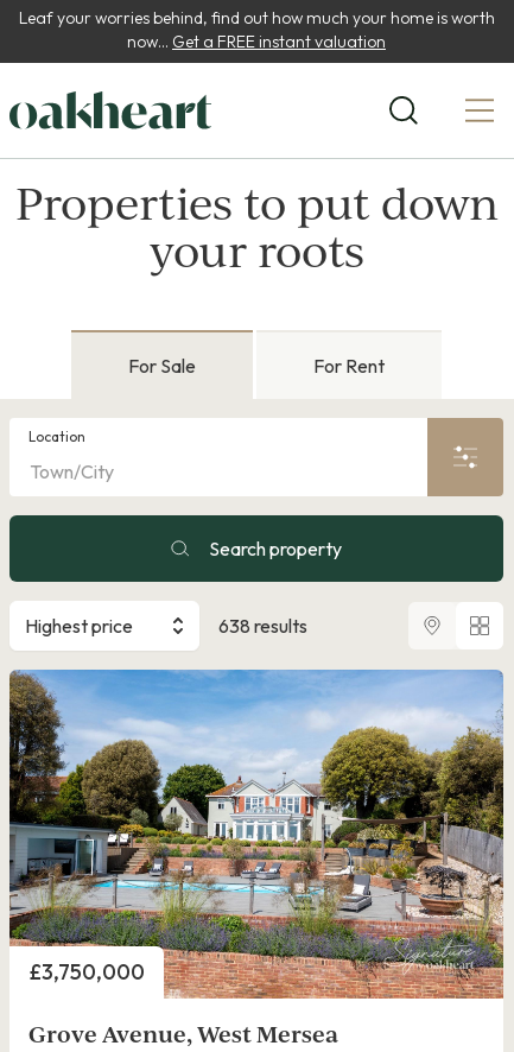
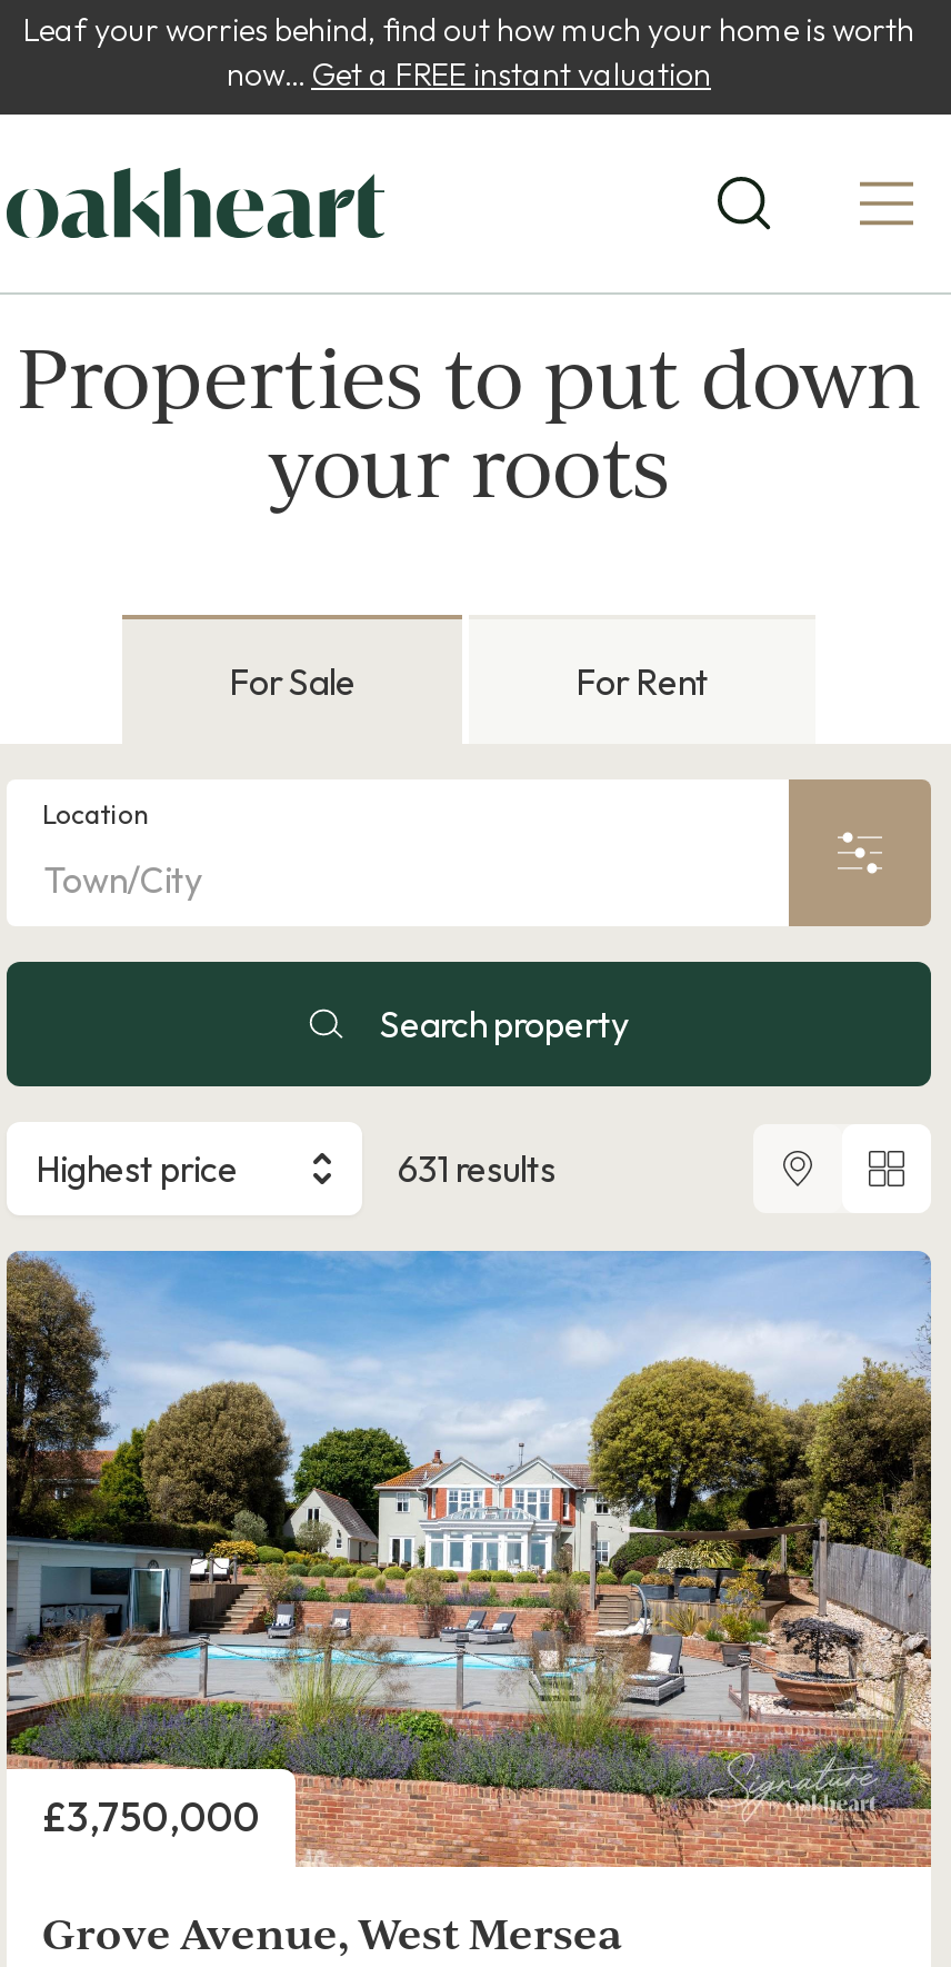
- 638 results
+ 631 results
